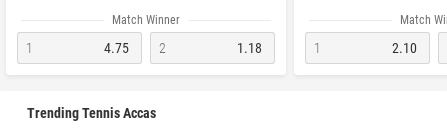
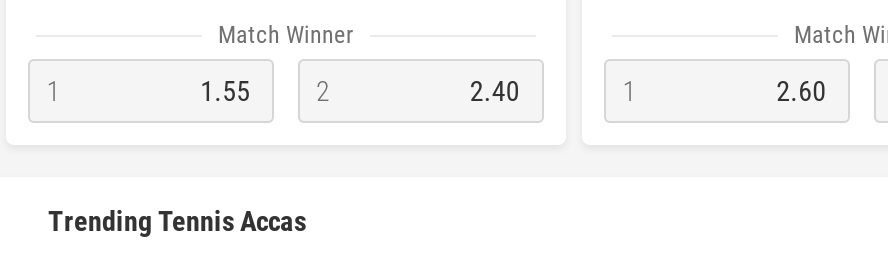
- 4.75
+ 1.55

- 1.18
+ 2.40

- 2.10
+ 2.60
